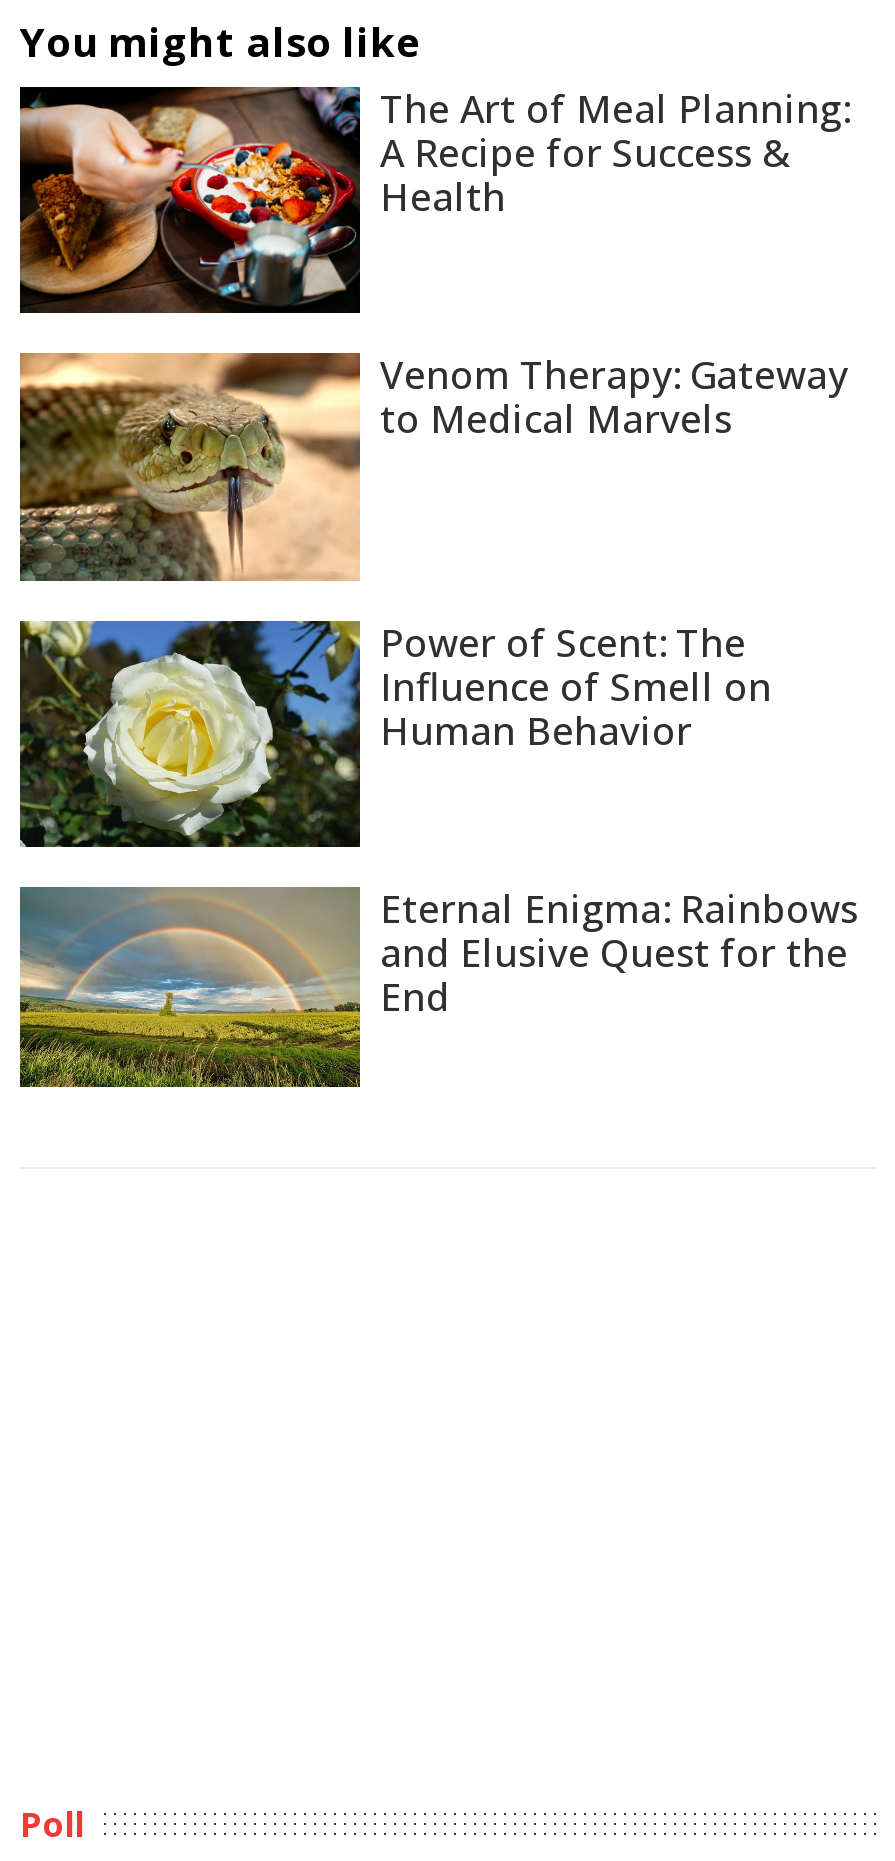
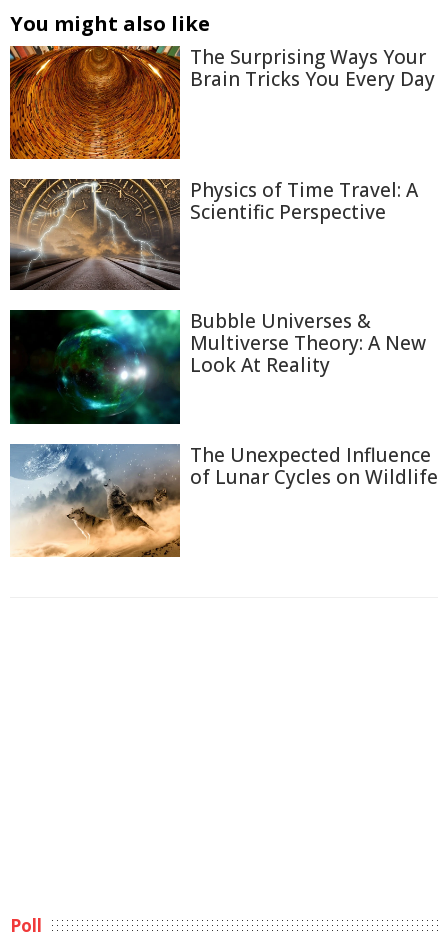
- [image]
- The Art of Meal Planning:
- A Recipe for Success &
- Health
+ [image]
+ The Surprising Ways Your
+ Brain Tricks You Every Day

- [image]
- Venom Therapy: Gateway
- to Medical Marvels
+ [image]
+ Physics of Time Travel: A
+ Scientific Perspective

- [image]
- Power of Scent: The
- Influence of Smell on
- Human Behavior
+ [image]
+ Bubble Universes &
+ Multiverse Theory: A New
+ Look At Reality

- [image]
- Eternal Enigma: Rainbows
- and Elusive Quest for the
- End
+ [image]
+ The Unexpected Influence
+ of Lunar Cycles on Wildlife
